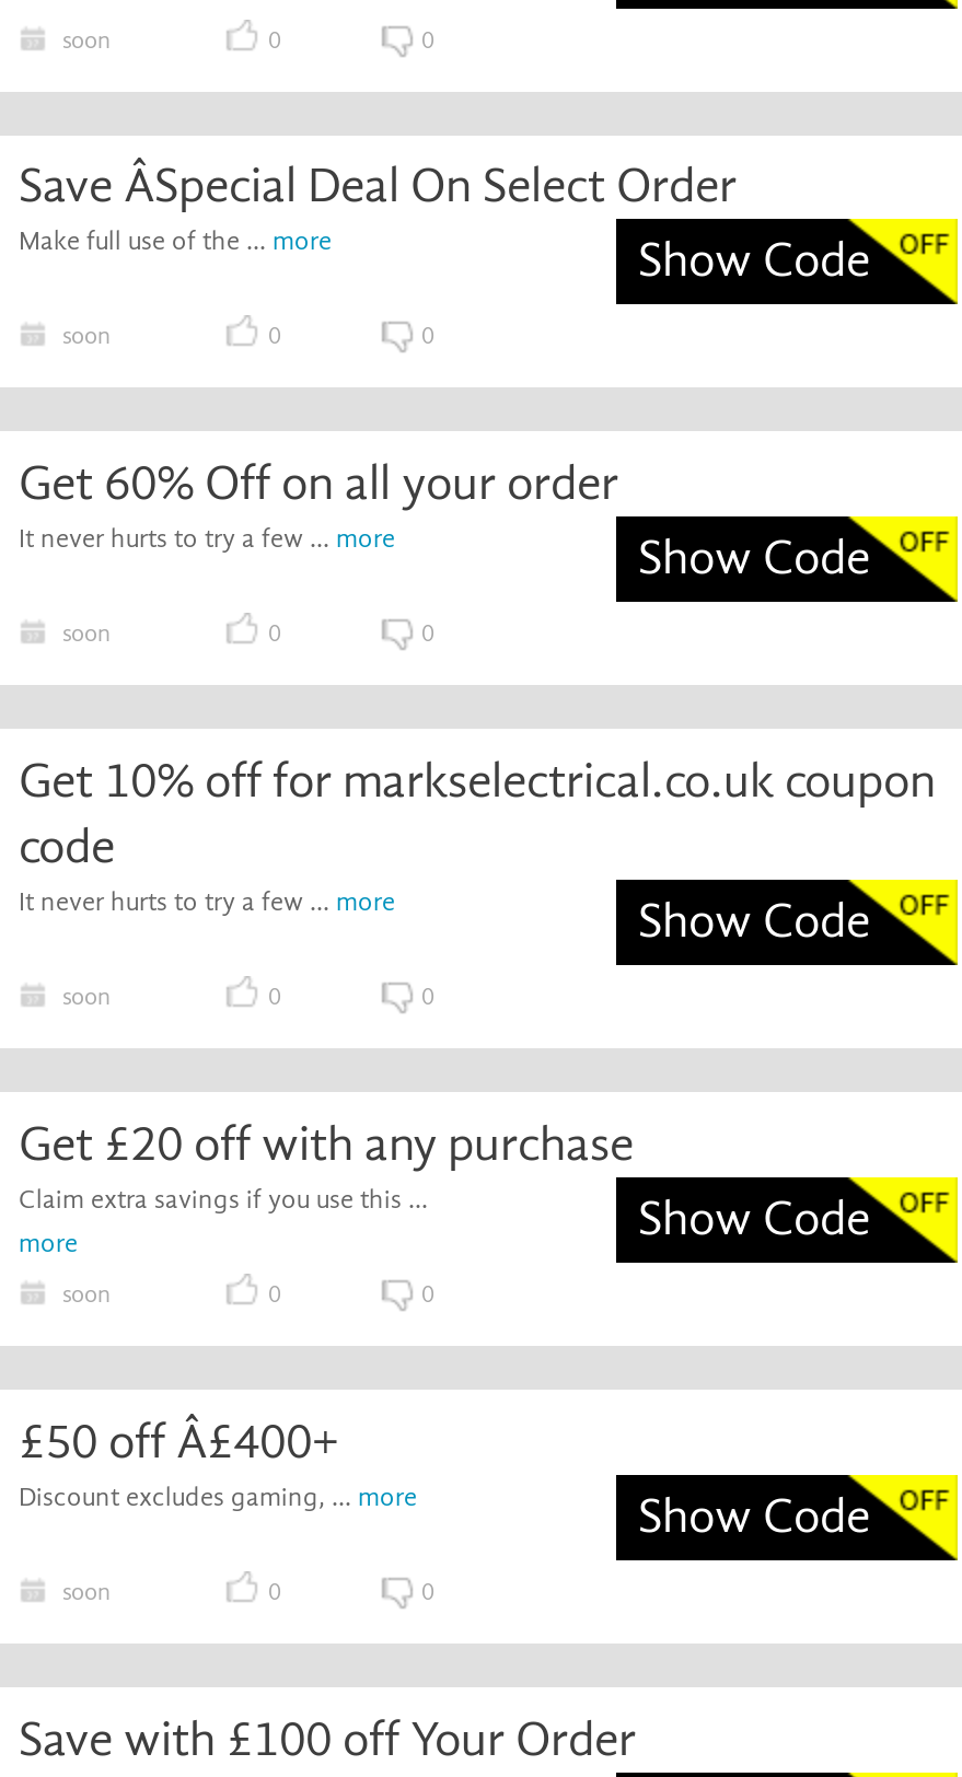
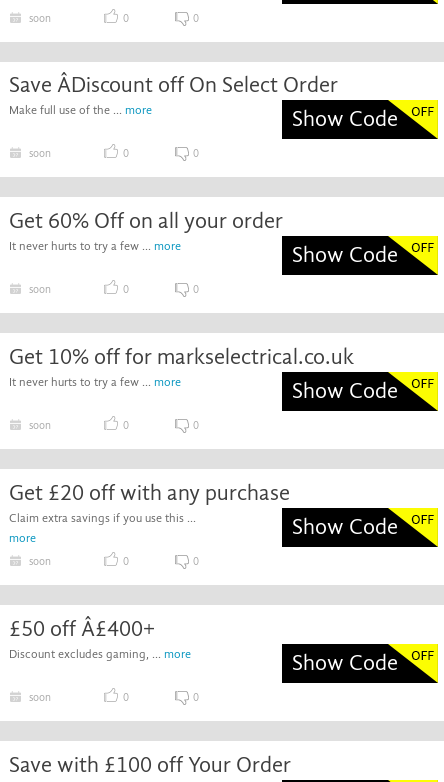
- Save ÂSpecial Deal On Select Order
+ Save ÂDiscount off On Select Order

- Get 10% off for markselectrical.co.uk coupon
- code
+ Get 10% off for markselectrical.co.uk
